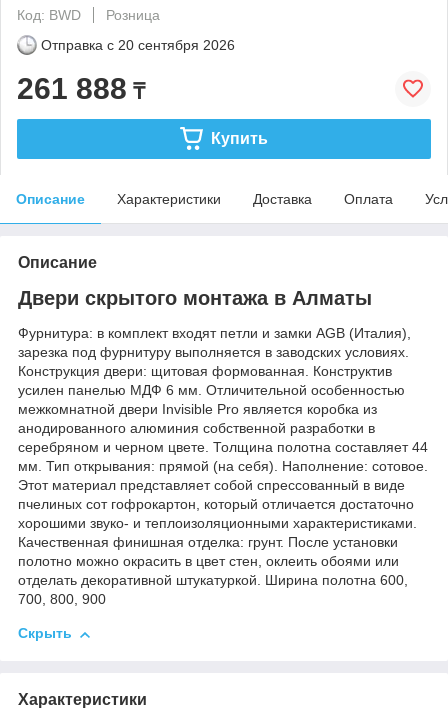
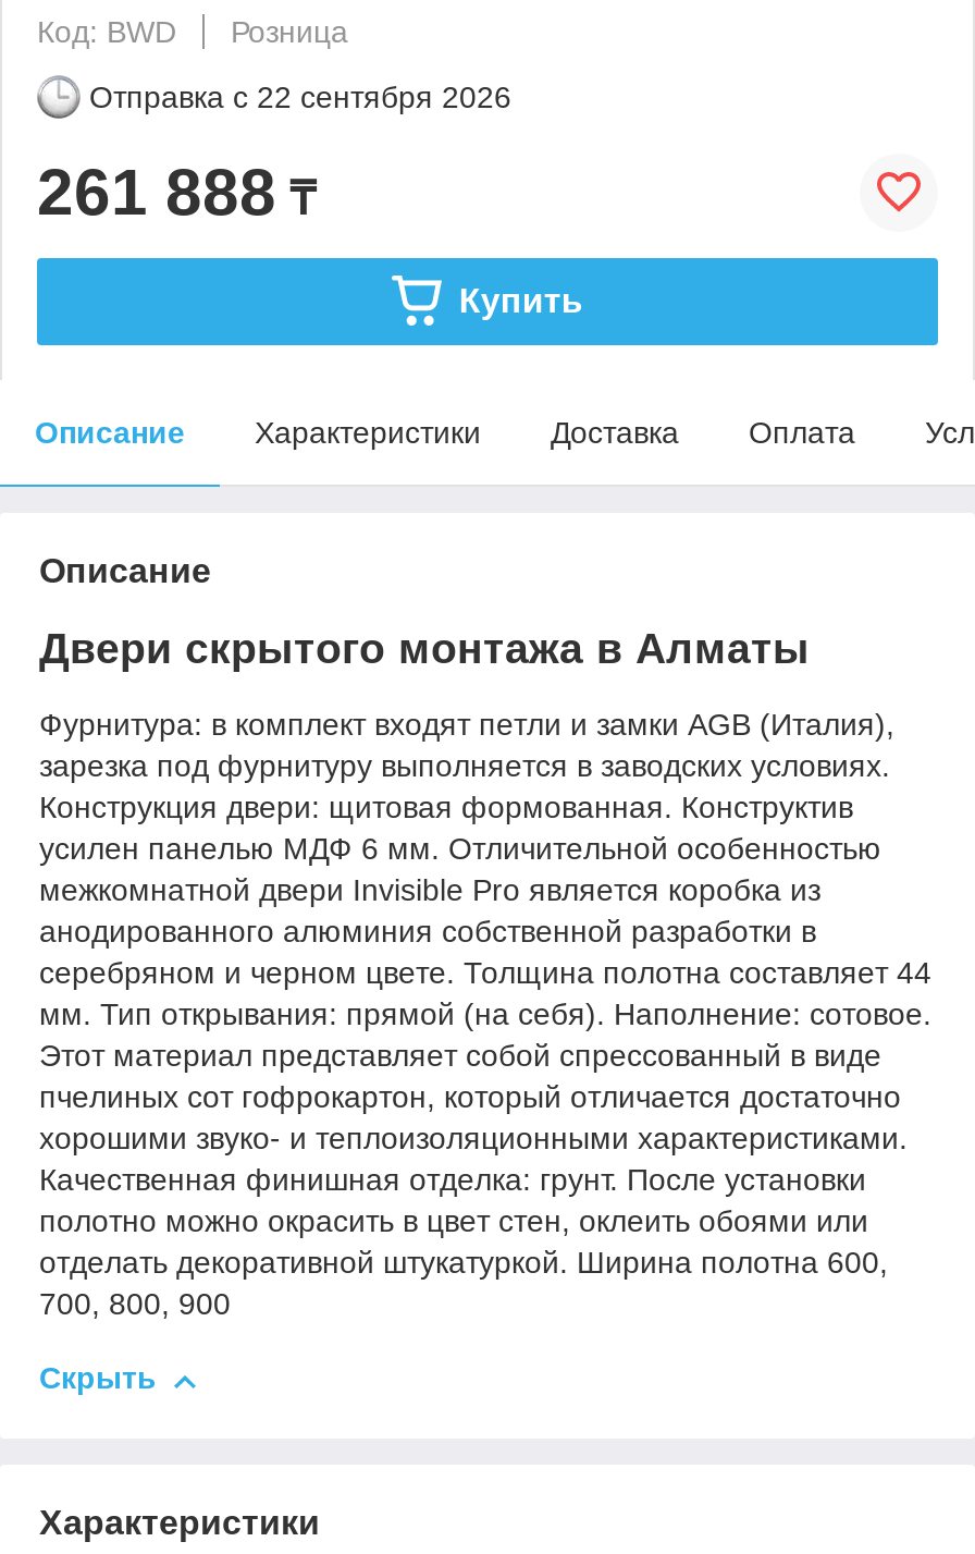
- Отправка с 20 сентября 2026
+ Отправка с 22 сентября 2026
